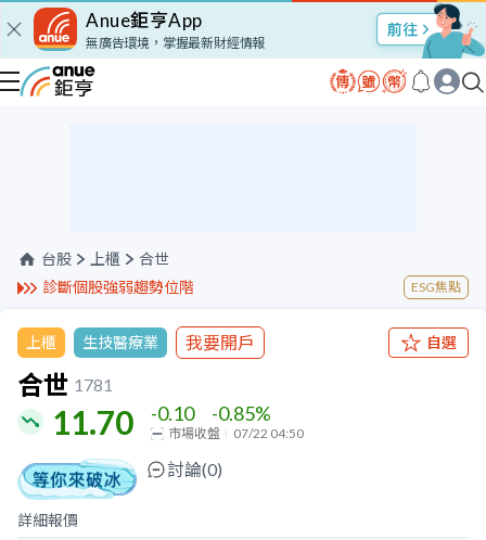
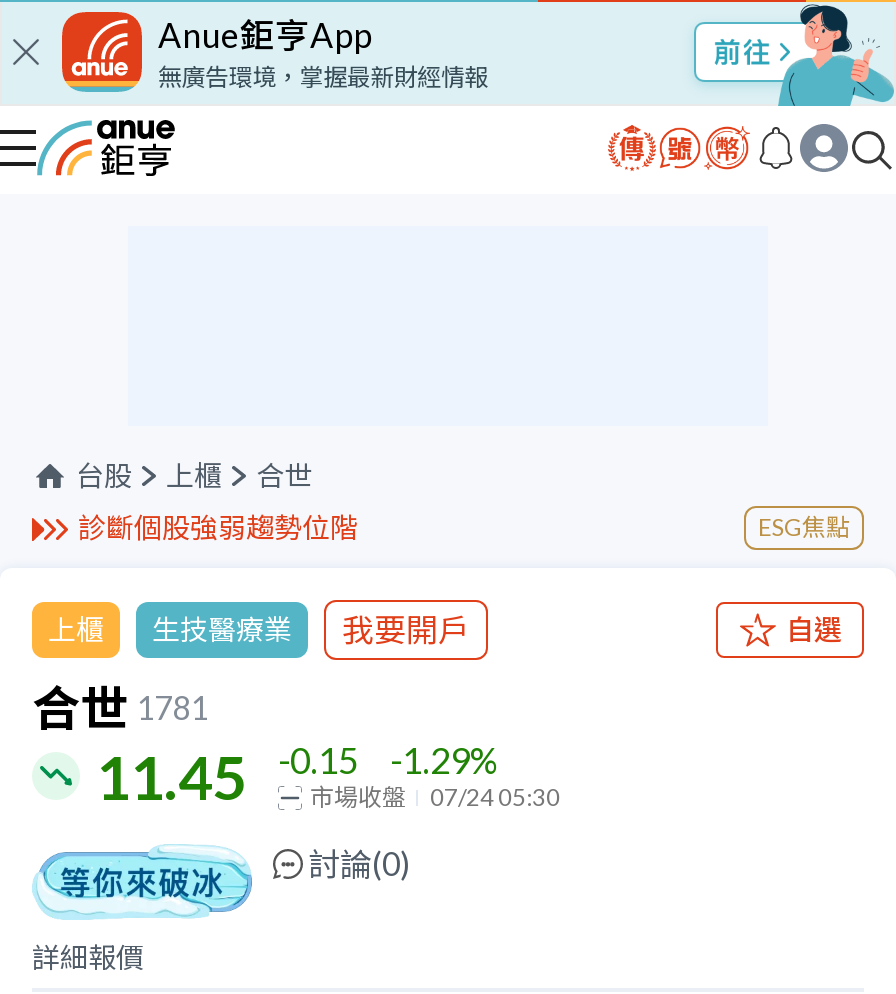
- 11.70
+ 11.45

- -0.10
+ -0.15

- -0.85%
+ -1.29%

- 市場收盤 07/22 04:50
+ 市場收盤 07/24 05:30
